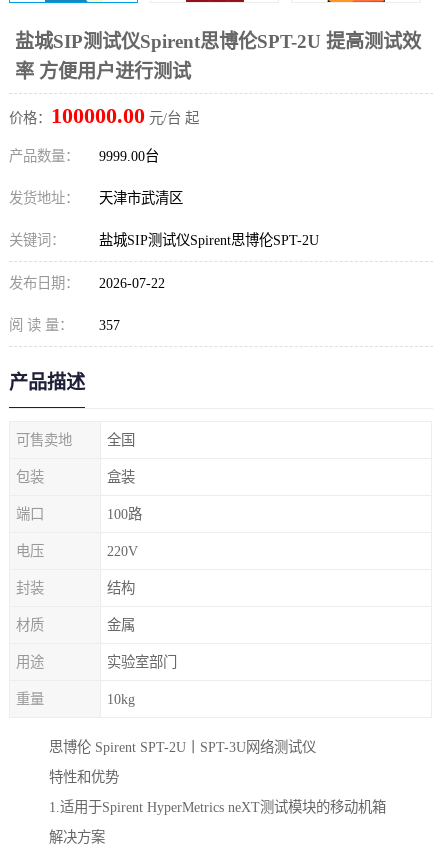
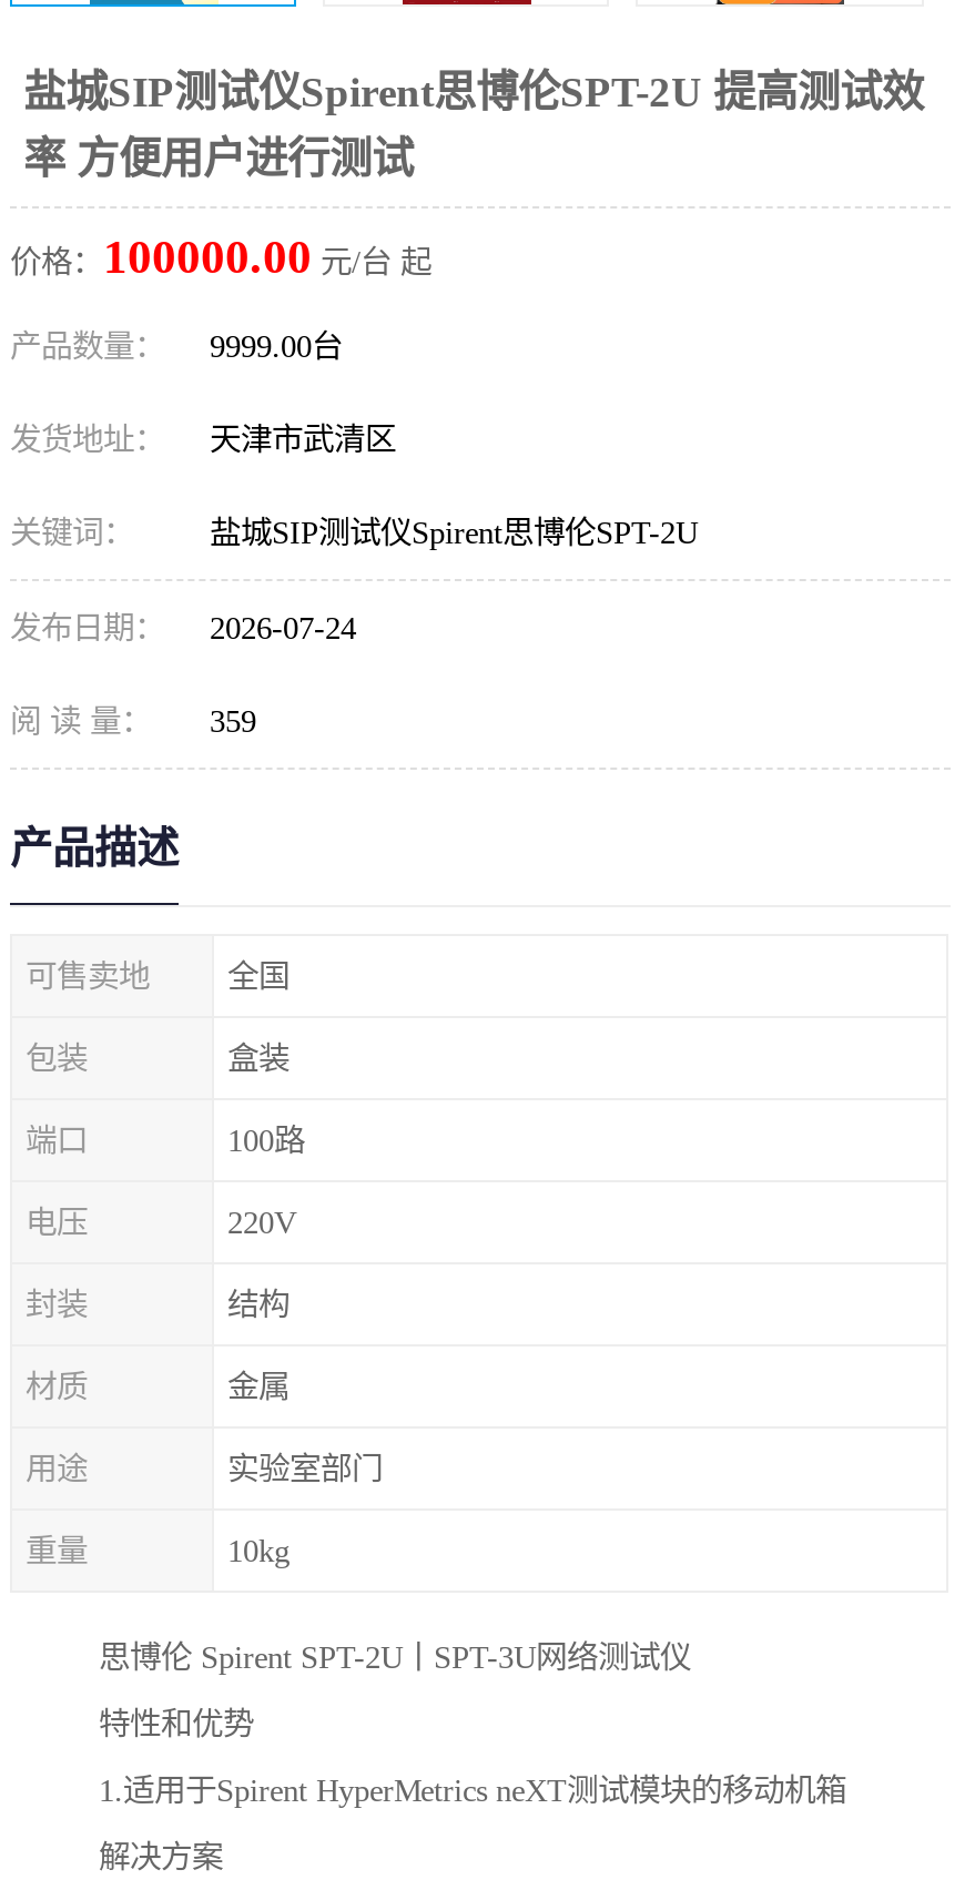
- 发布日期： 2026-07-22
+ 发布日期： 2026-07-24

- 阅 读 量： 357
+ 阅 读 量： 359
